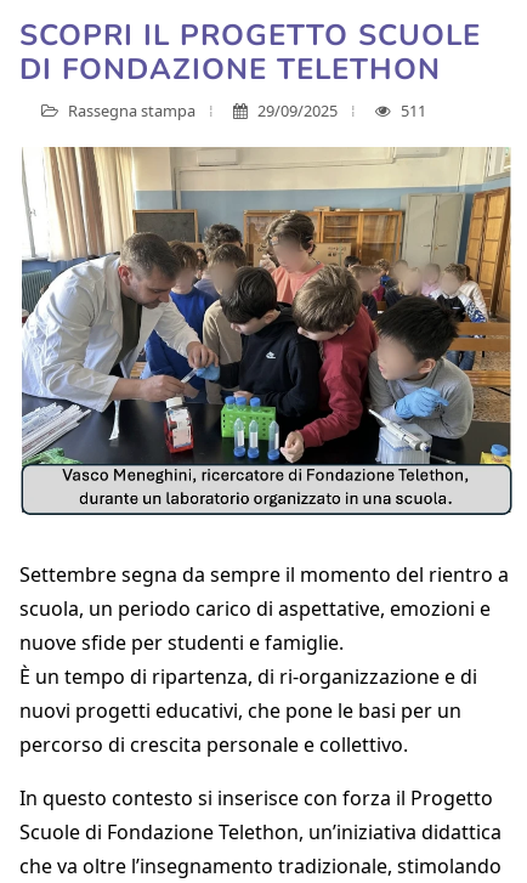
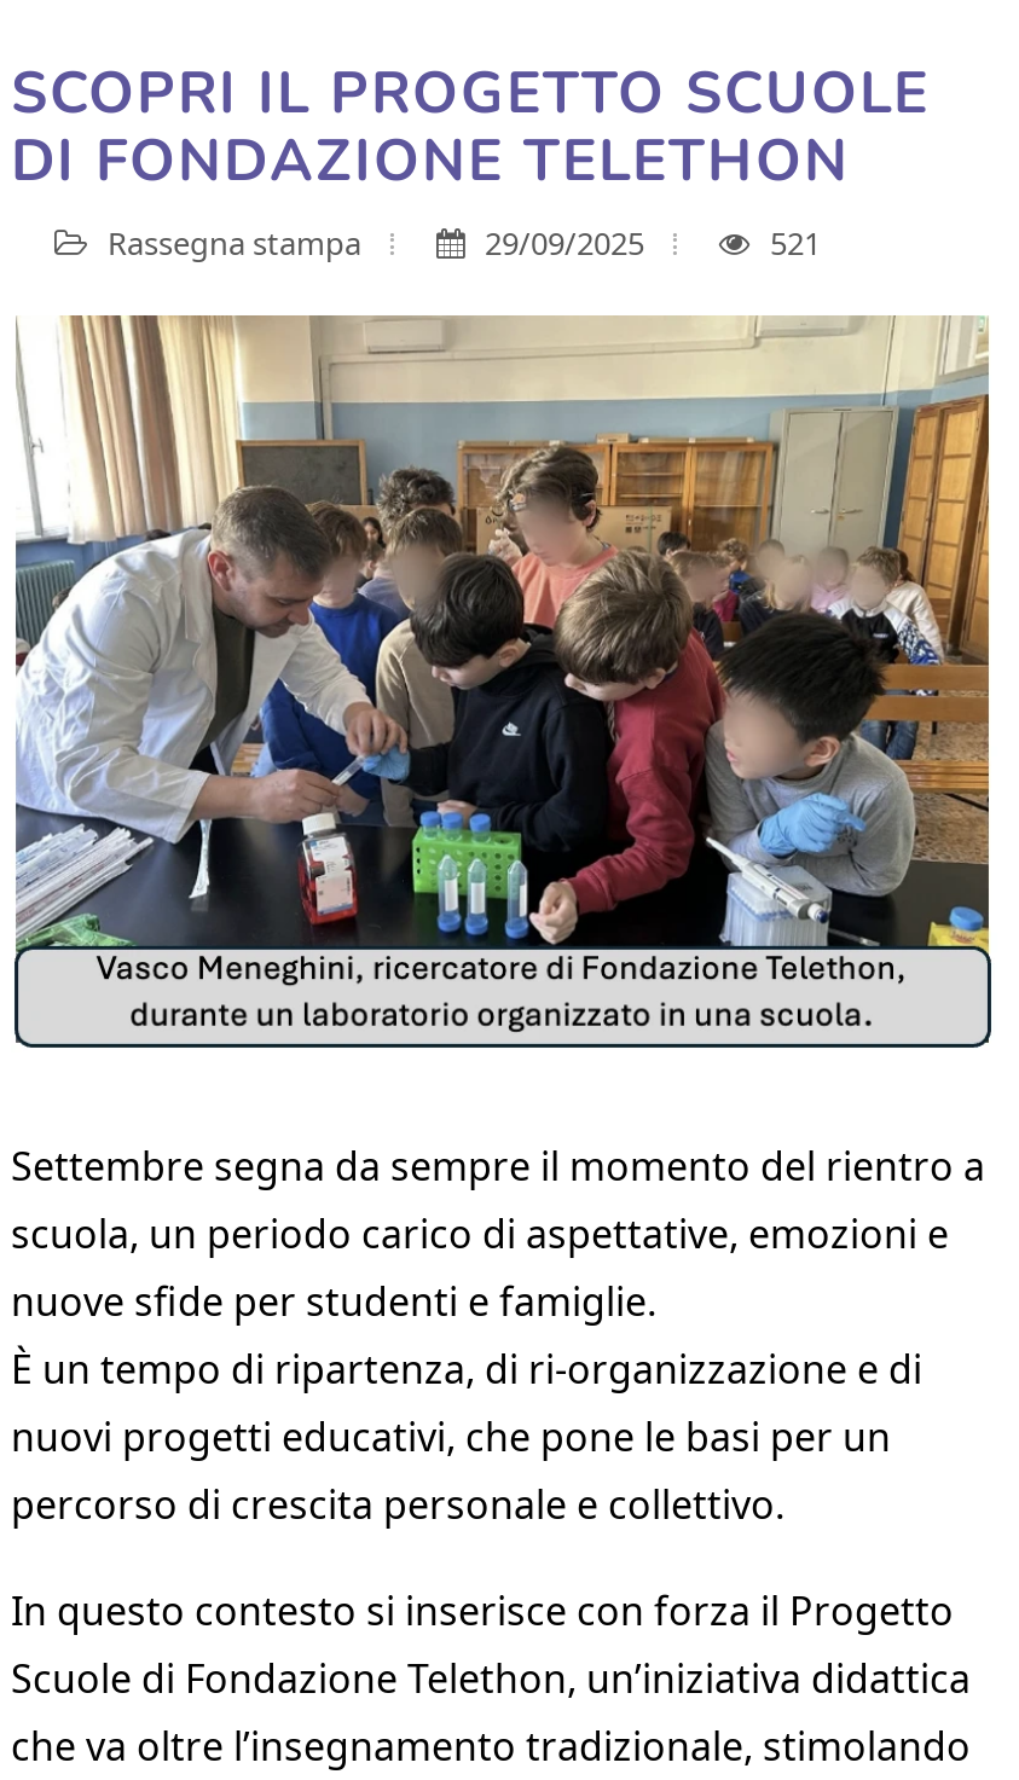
- 511
+ 521
